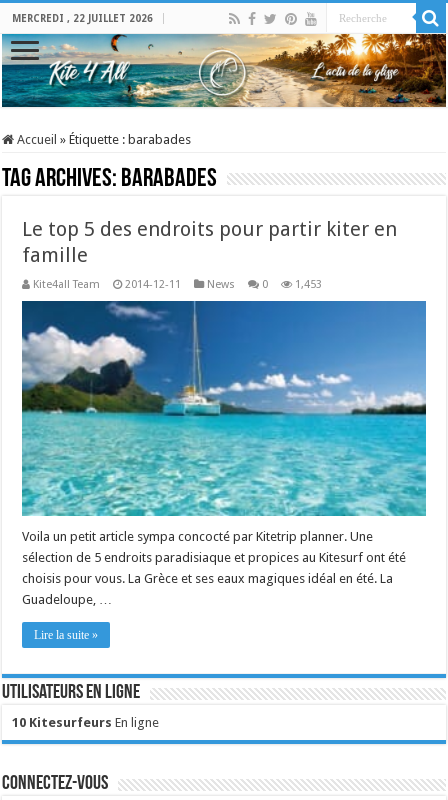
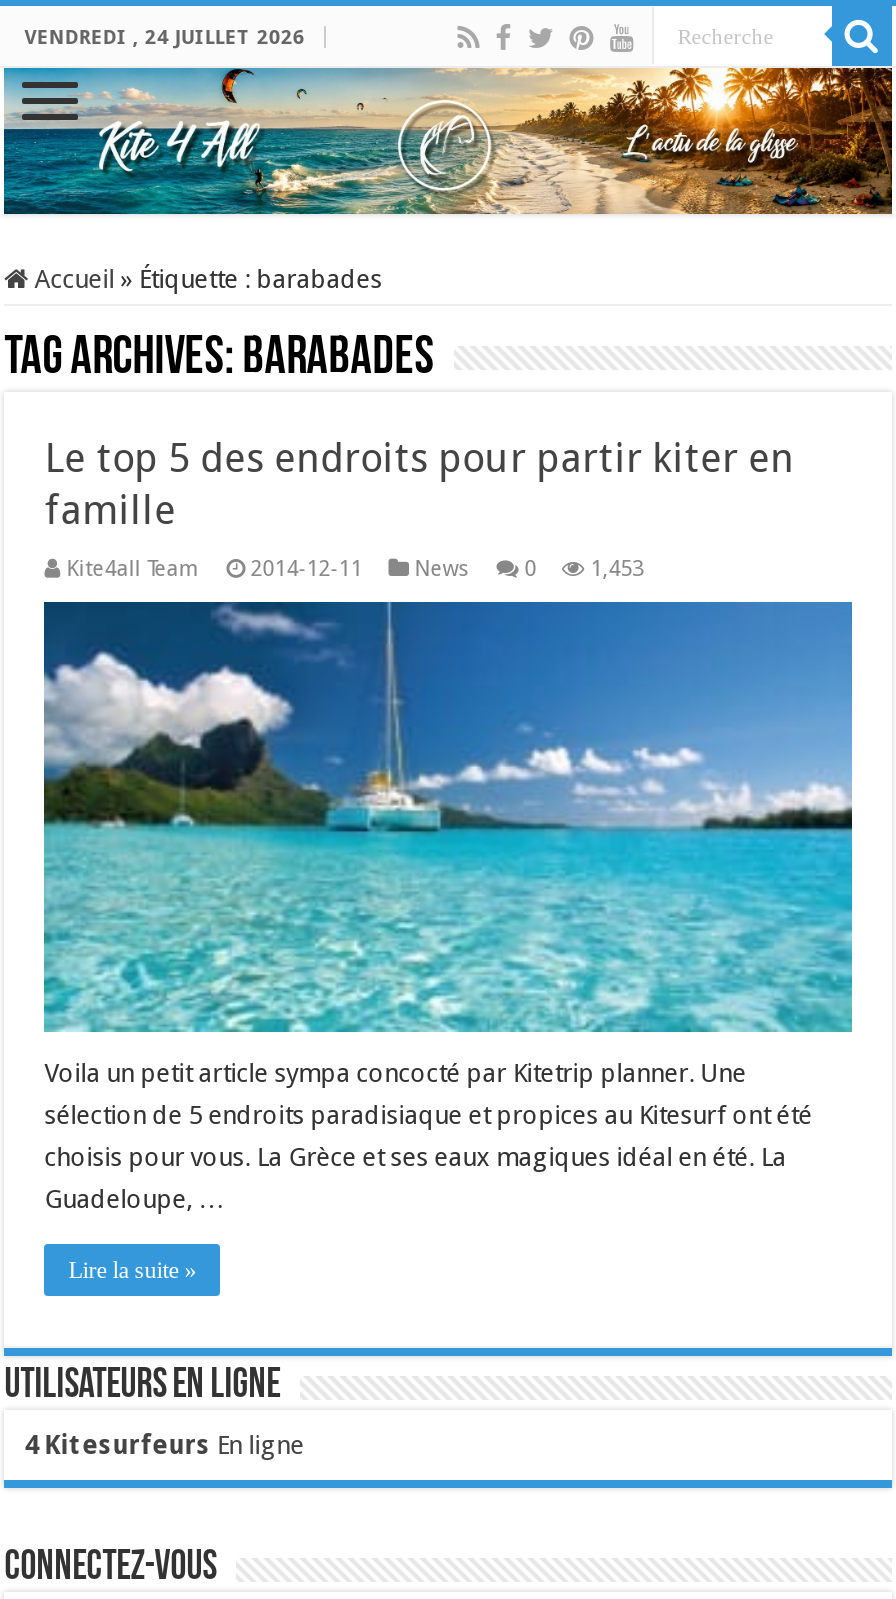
- MERCREDI , 22 JUILLET 2026
+ VENDREDI , 24 JUILLET 2026

- 10 Kitesurfeurs En ligne
+ 4 Kitesurfeurs En ligne
